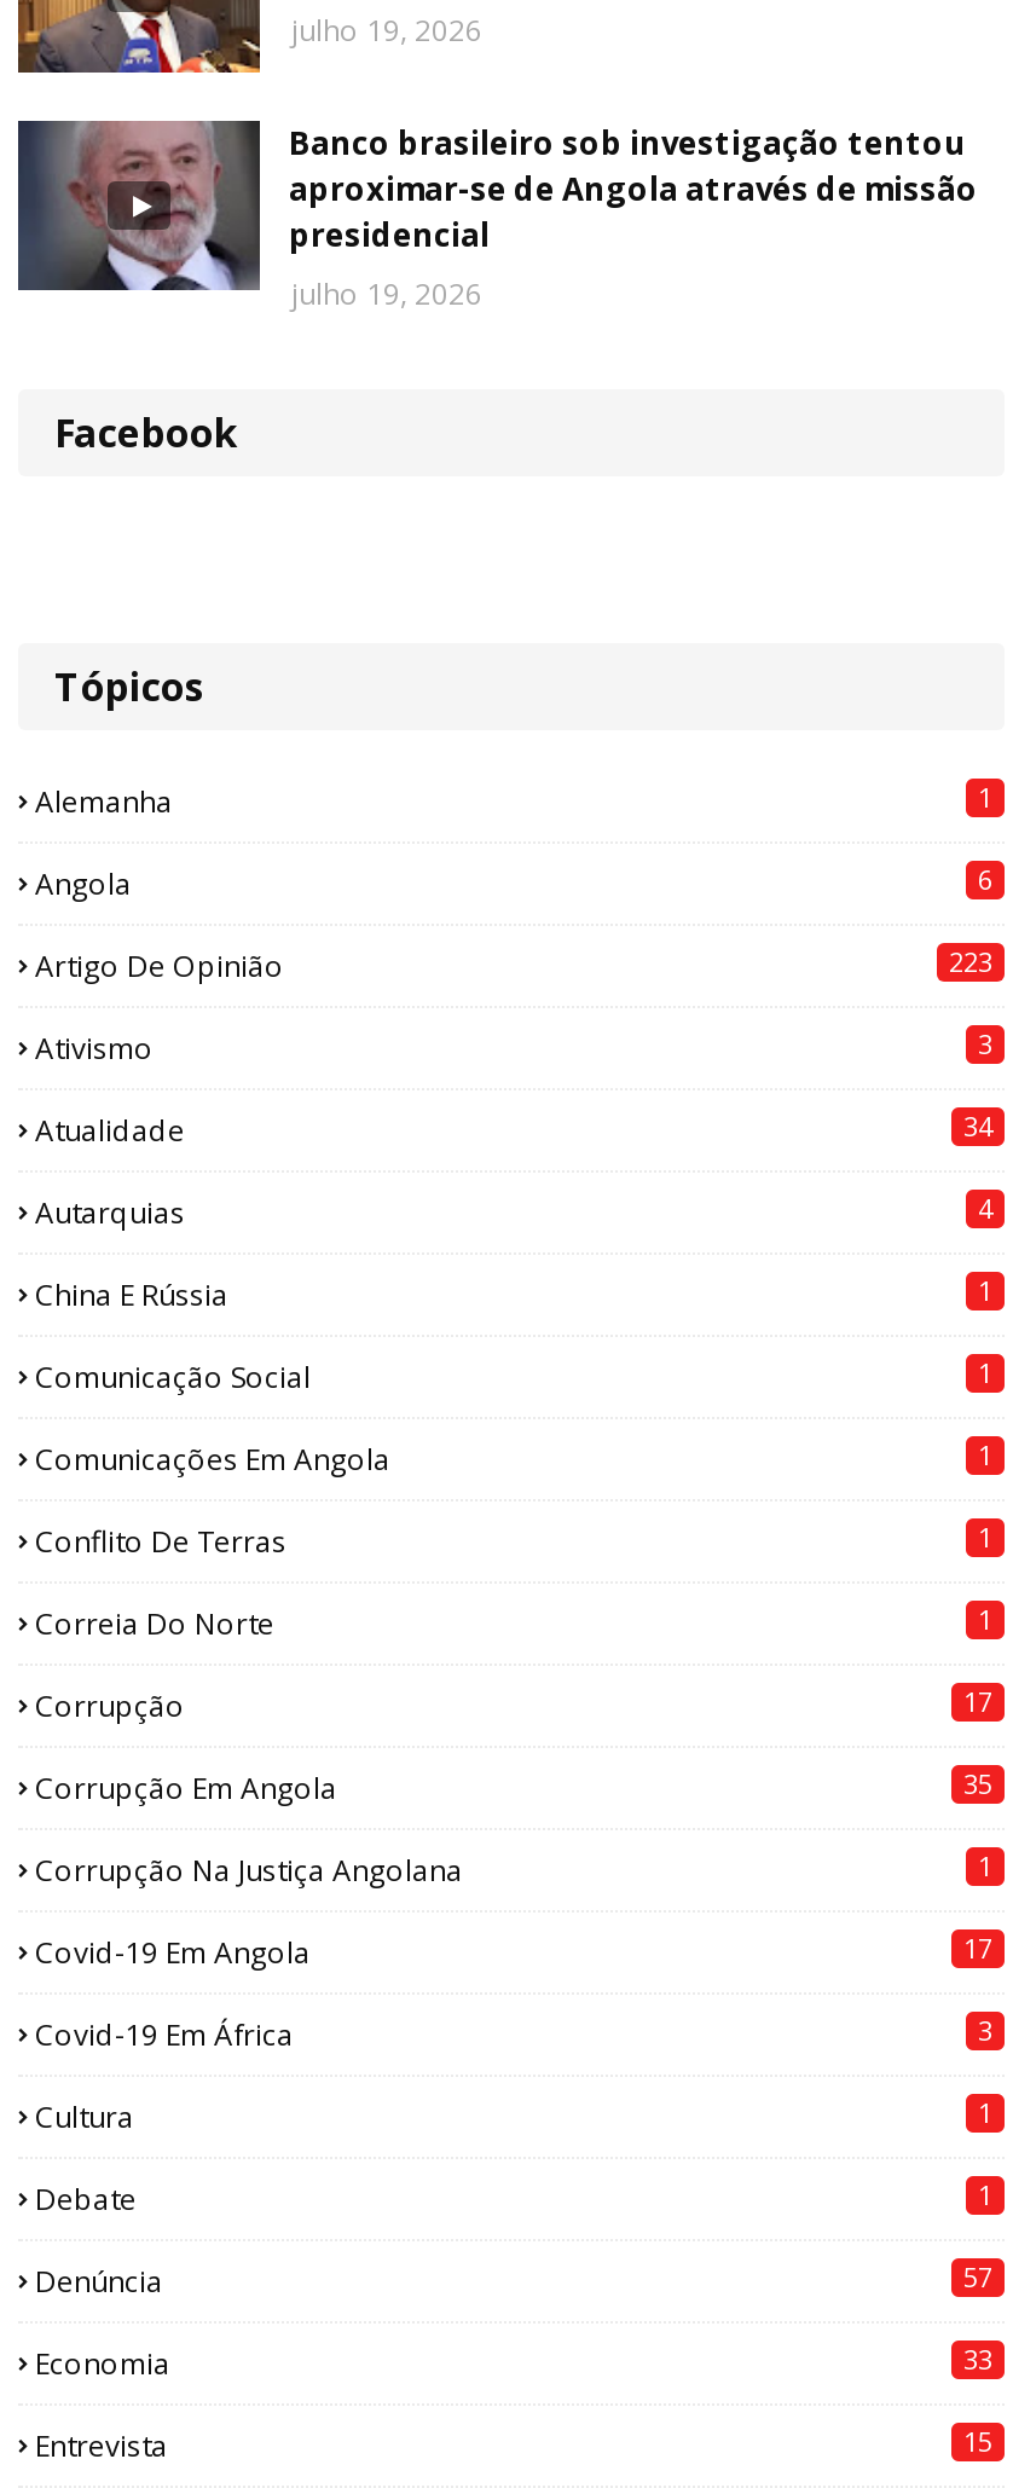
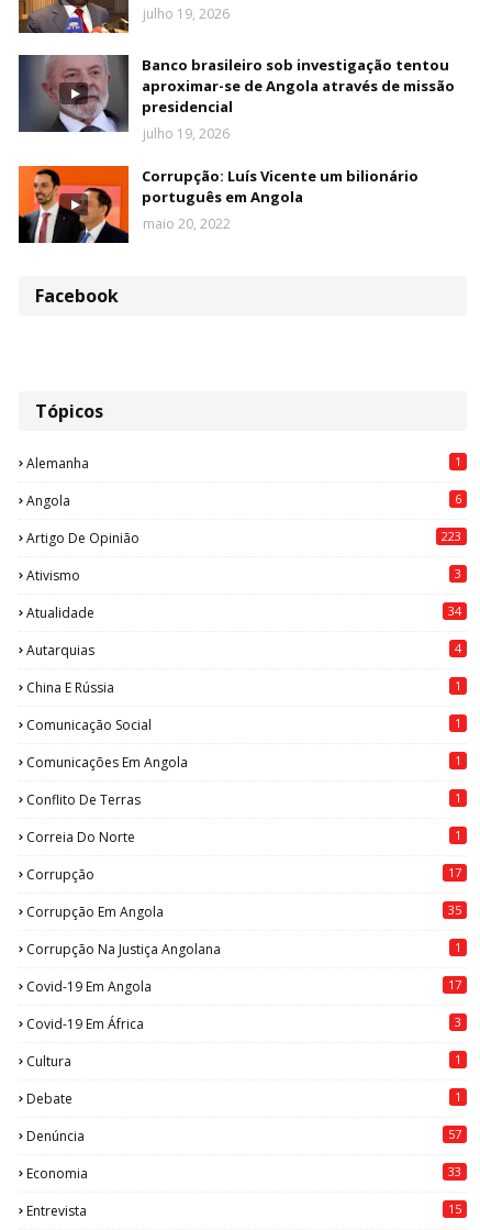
+ [image]
+ Corrupção: Luís Vicente um bilionário
+ português em Angola
+ maio 20, 2022
